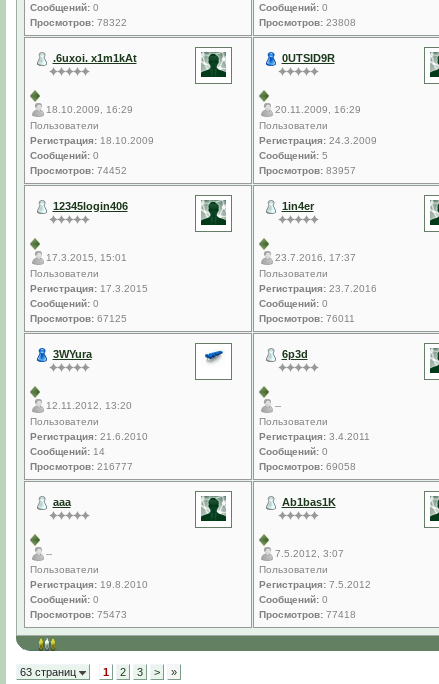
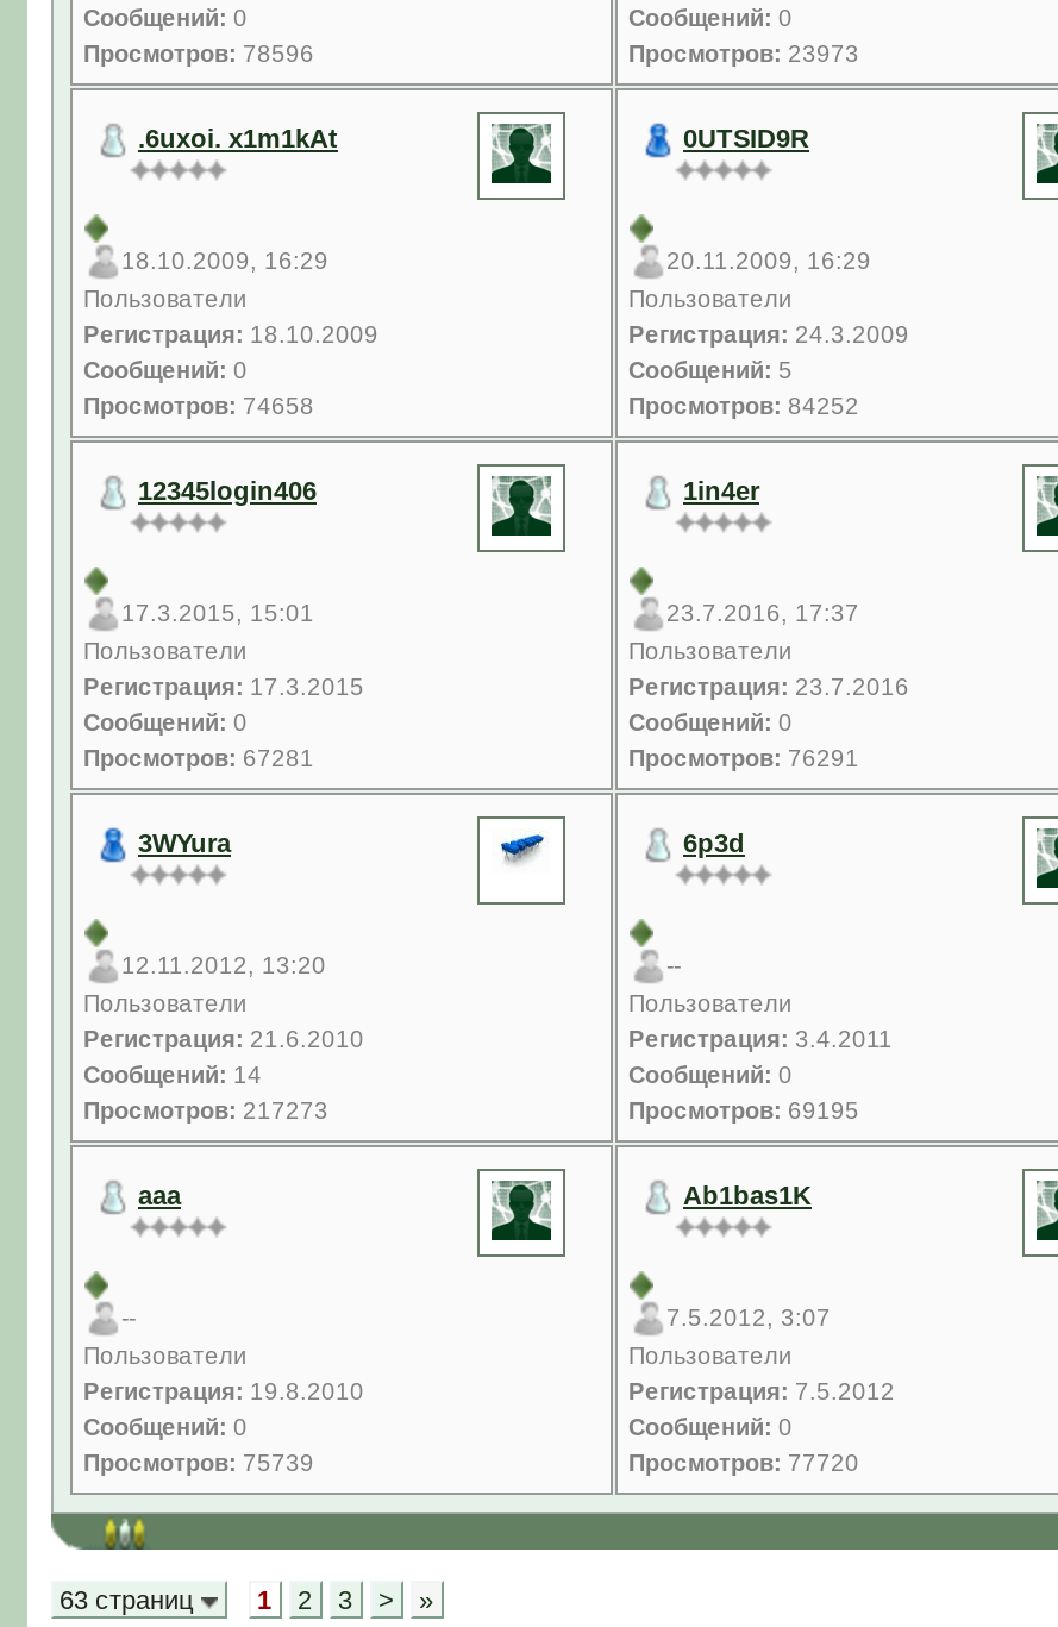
- Просмотров: 78322
+ Просмотров: 78596

- Просмотров: 23808
+ Просмотров: 23973

- Просмотров: 74452
+ Просмотров: 74658

- Просмотров: 83957
+ Просмотров: 84252

- Просмотров: 67125
+ Просмотров: 67281

- Просмотров: 76011
+ Просмотров: 76291

- Просмотров: 216777
+ Просмотров: 217273

- Просмотров: 69058
+ Просмотров: 69195

- Просмотров: 75473
+ Просмотров: 75739

- Просмотров: 77418
+ Просмотров: 77720
